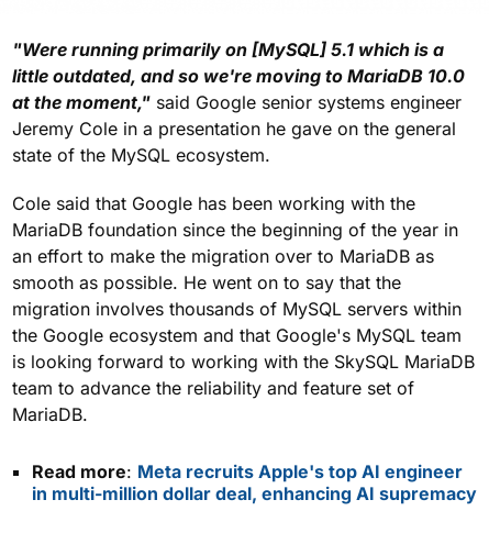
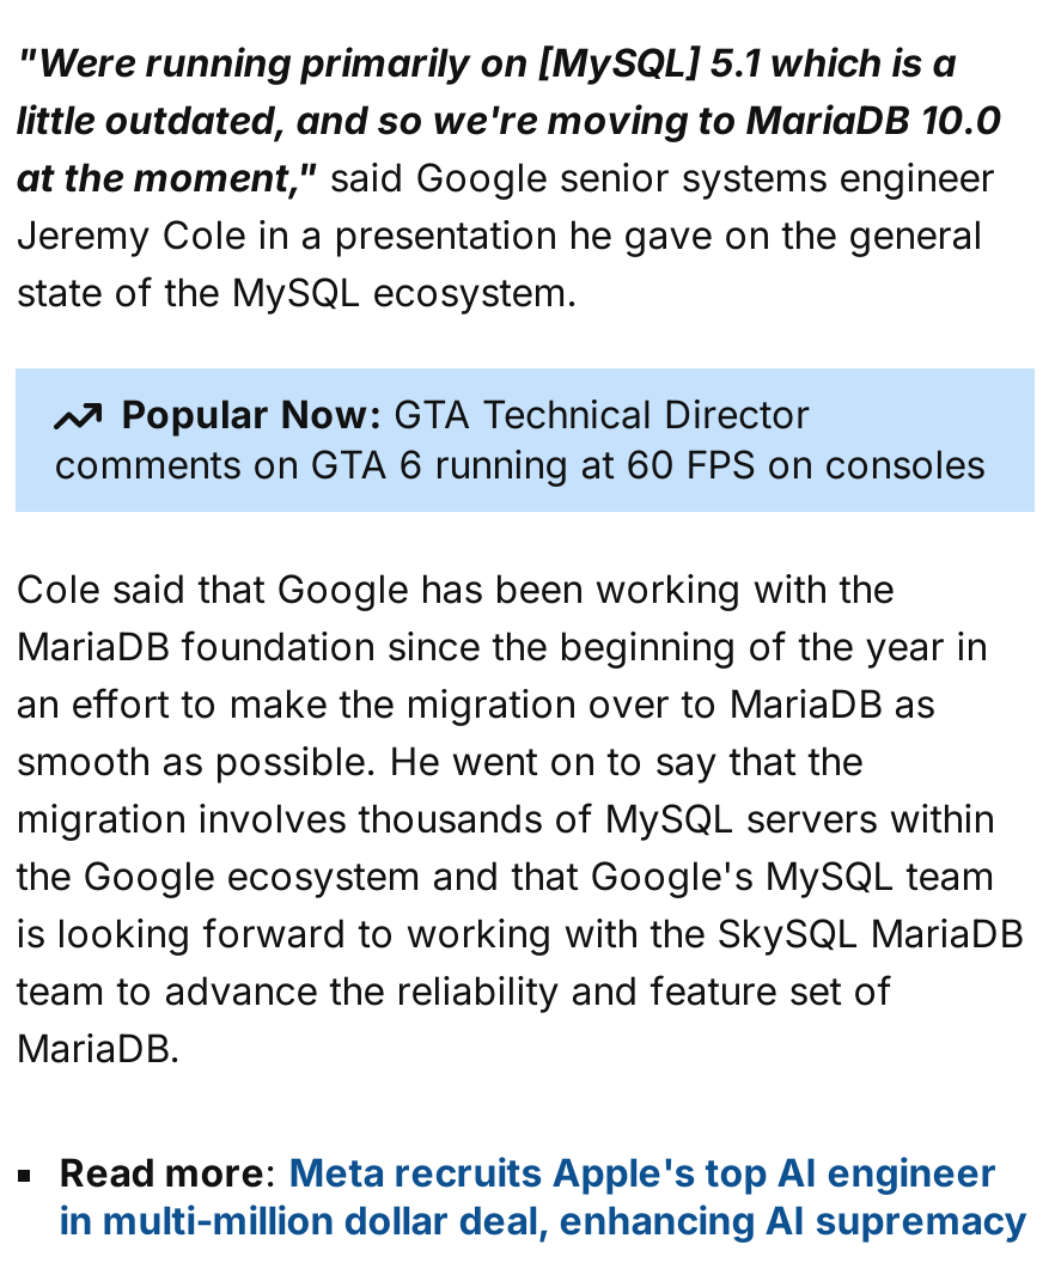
+ Popular Now: GTA Technical Director
+ comments on GTA 6 running at 60 FPS on consoles
